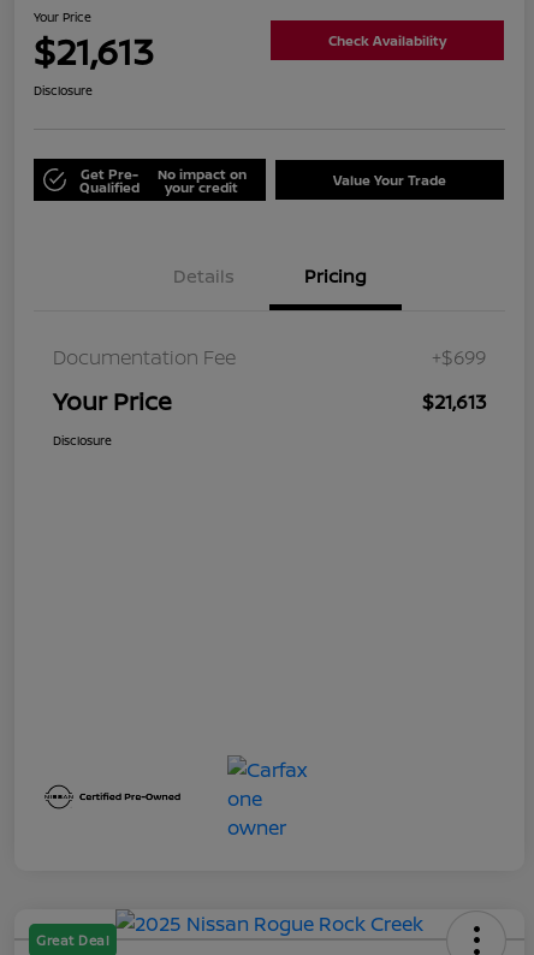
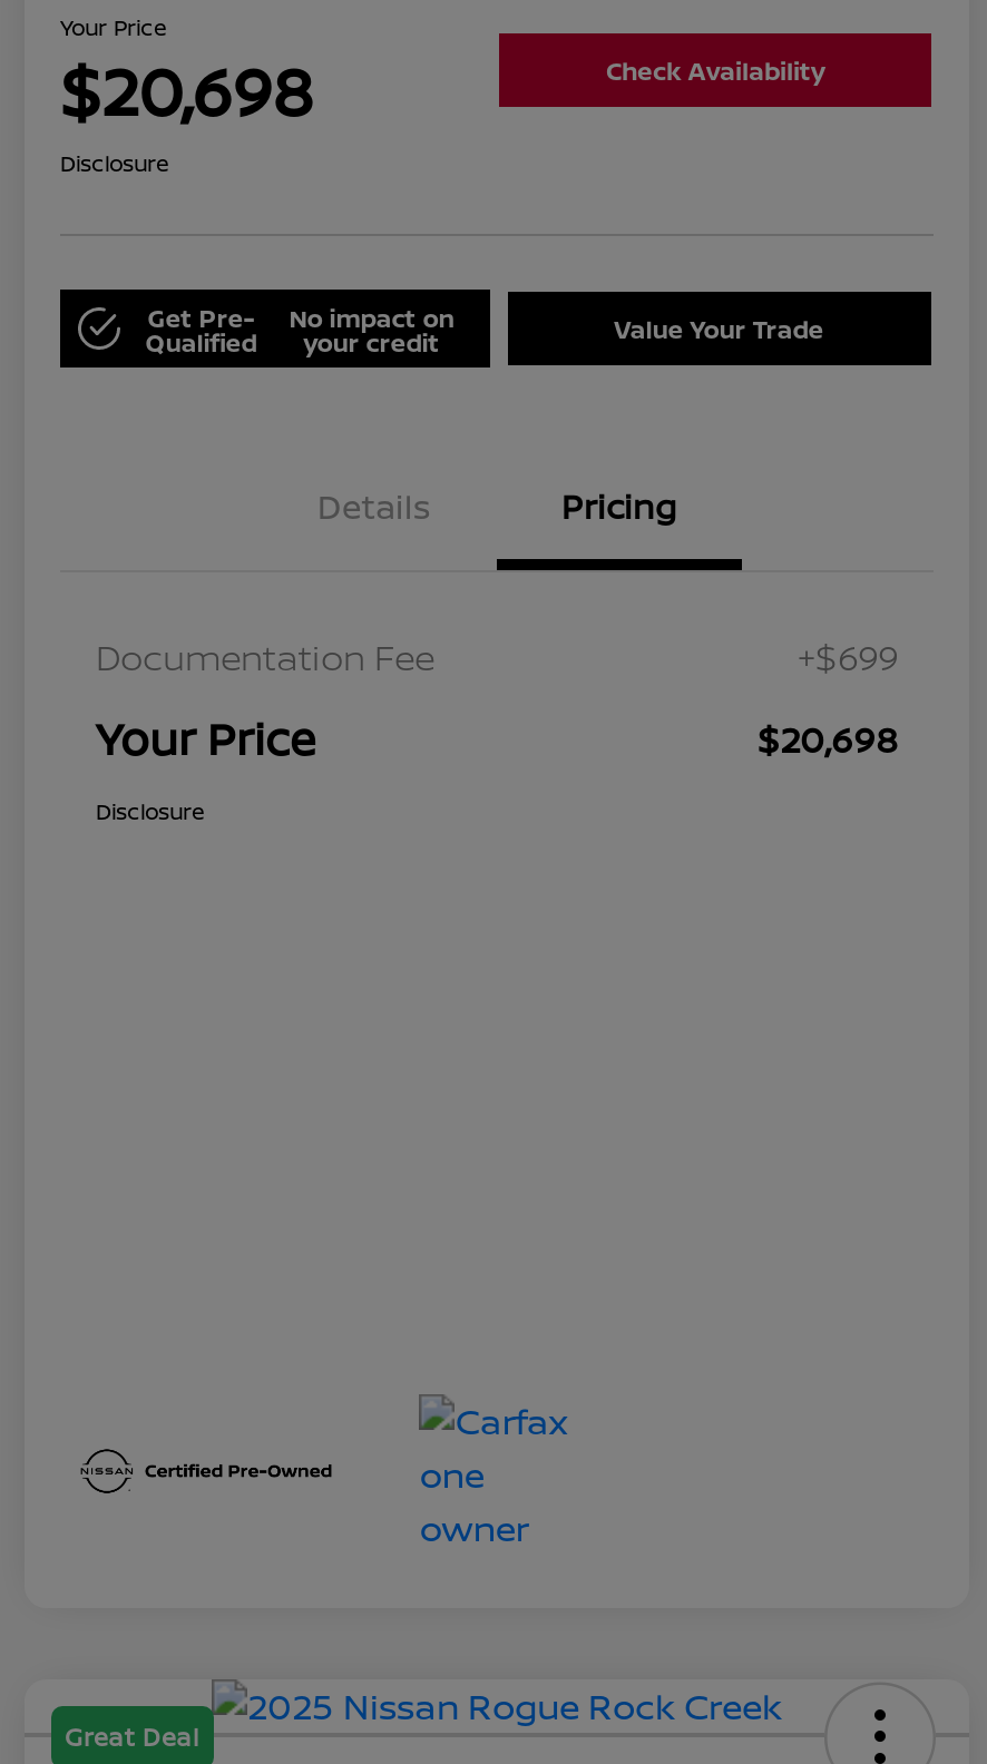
- $21,613
+ $20,698

- $21,613
+ $20,698
